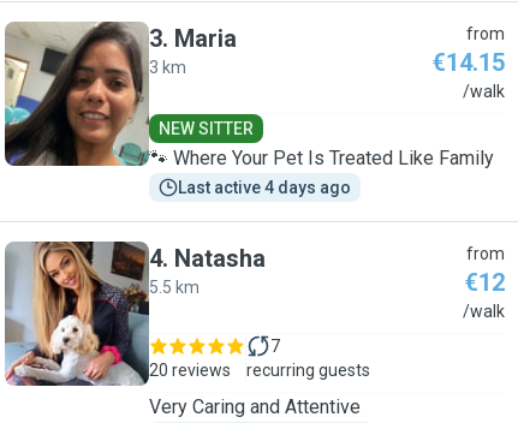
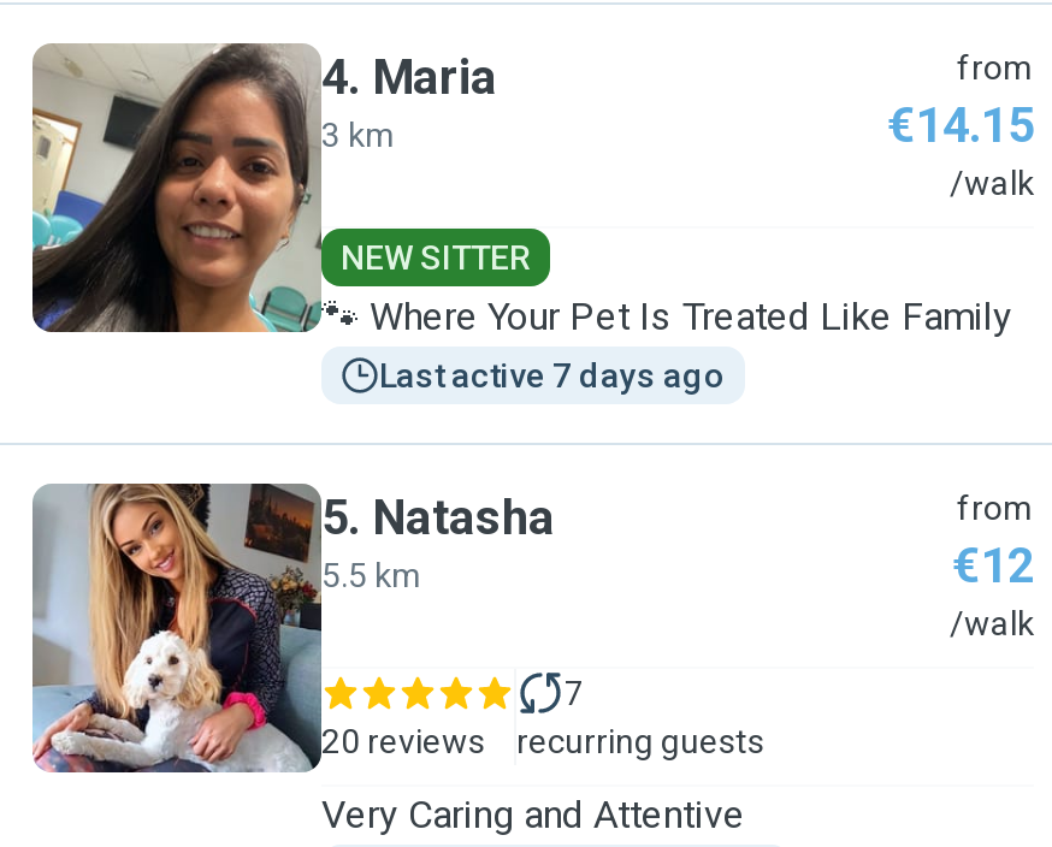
- 3. Maria
+ 4. Maria

- Last active 4 days ago
+ Last active 7 days ago

- 4. Natasha
+ 5. Natasha
